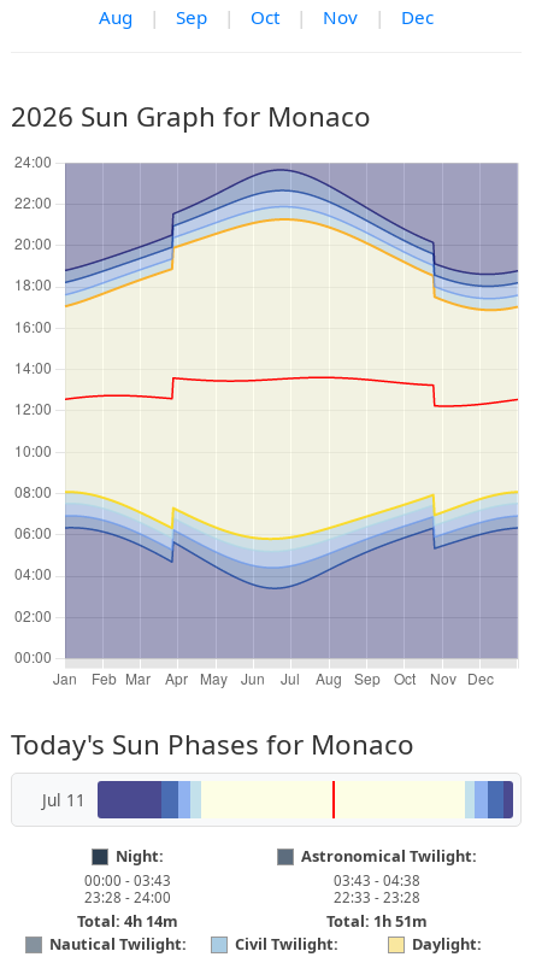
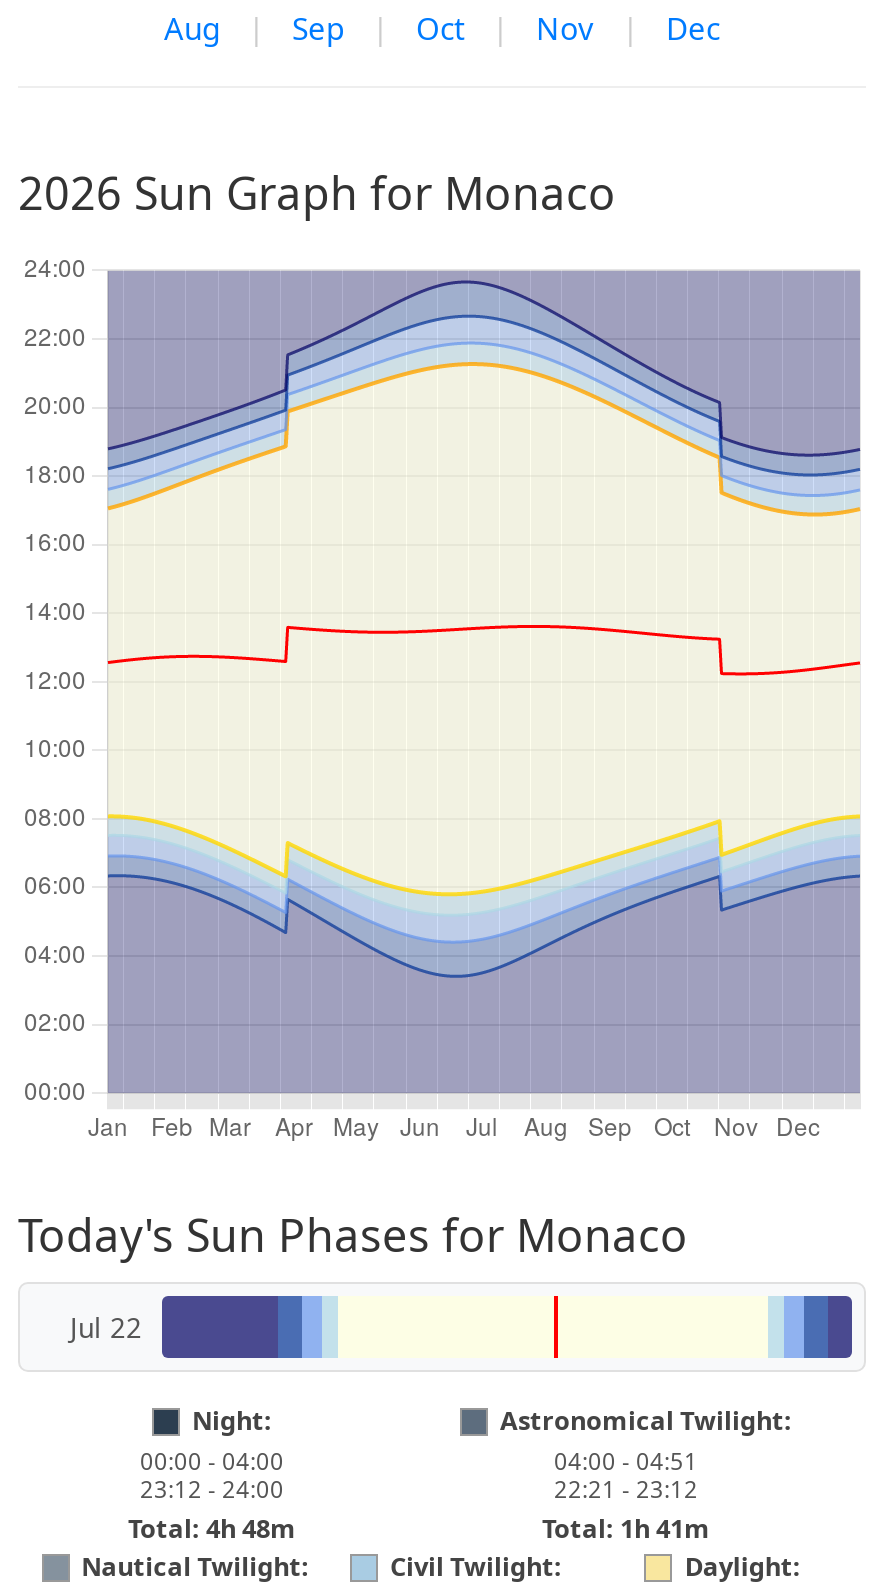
- Jul 11
+ Jul 22

- 00:00 - 03:43
+ 00:00 - 04:00

- 03:43 - 04:38
+ 04:00 - 04:51

- 23:28 - 24:00
+ 23:12 - 24:00

- 22:33 - 23:28
+ 22:21 - 23:12

- Total: 4h 14m
+ Total: 4h 48m

- Total: 1h 51m
+ Total: 1h 41m
